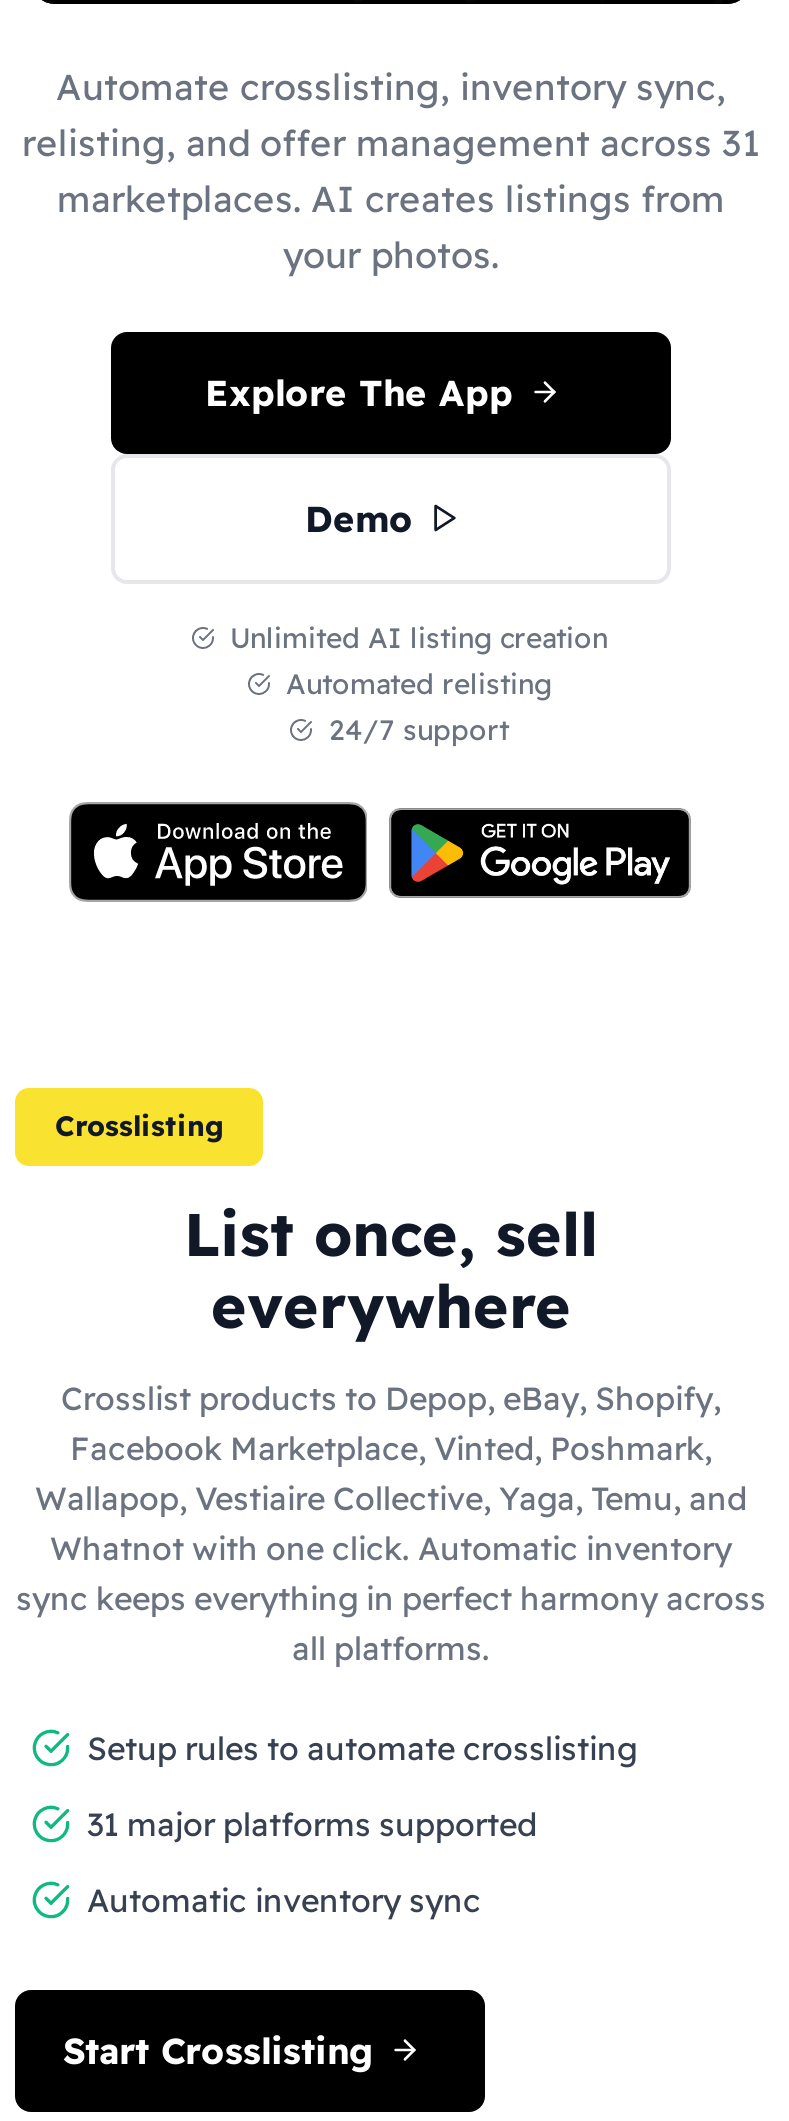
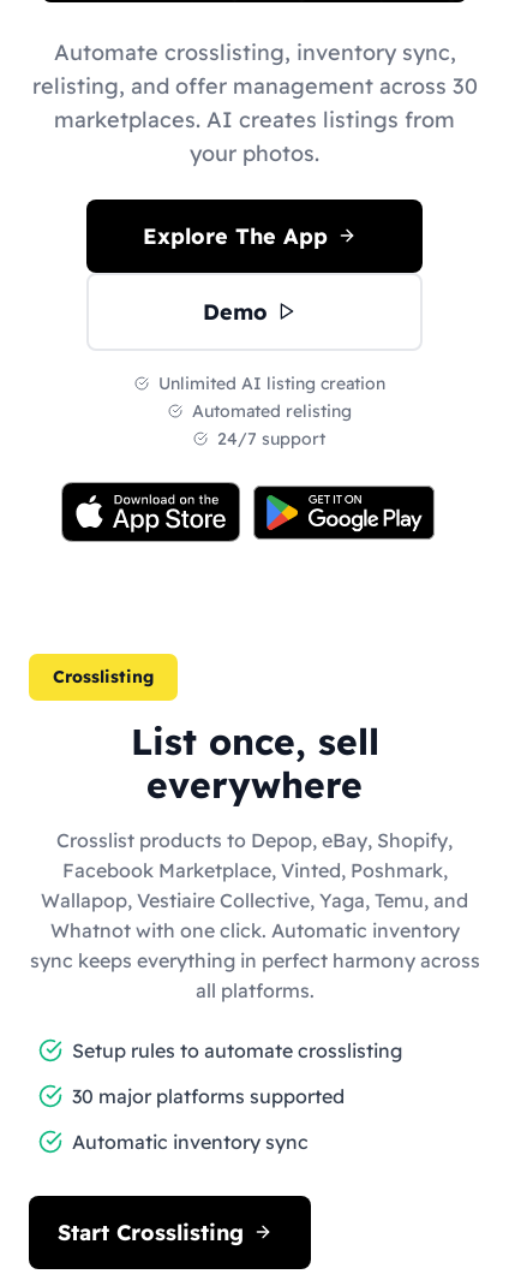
- relisting, and offer management across 31
+ relisting, and offer management across 30

- 31 major platforms supported
+ 30 major platforms supported
